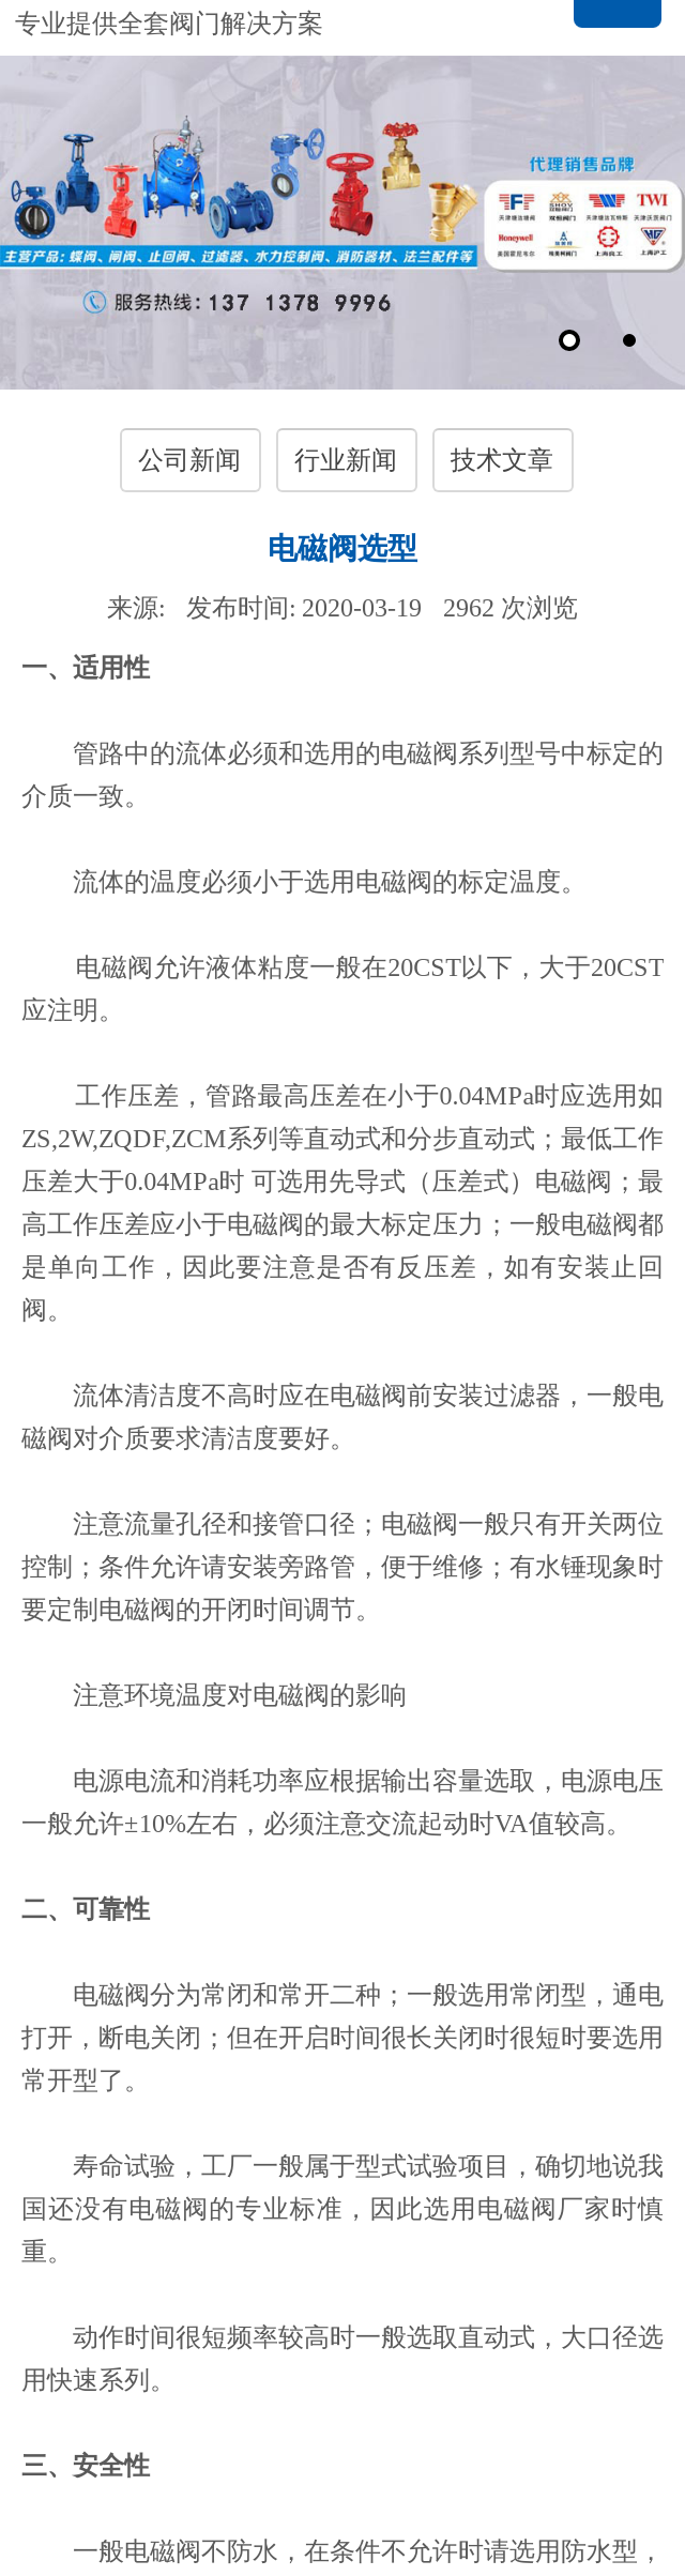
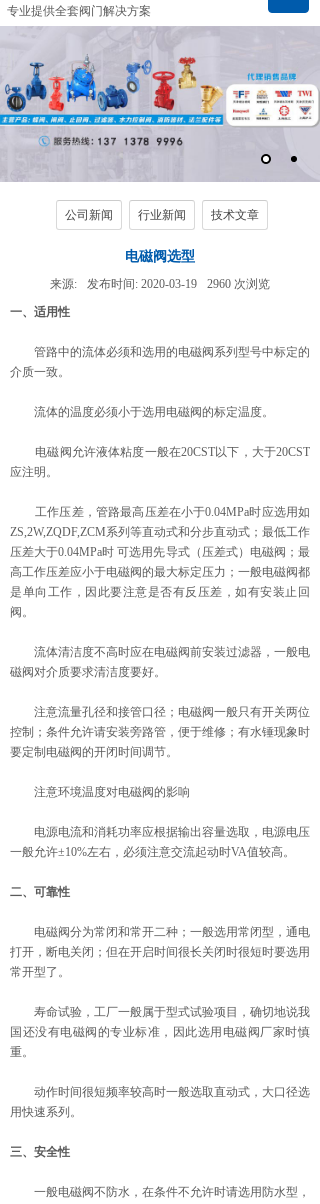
- 来源: 发布时间: 2020-03-19 2962次浏览
+ 来源: 发布时间: 2020-03-19 2960次浏览
